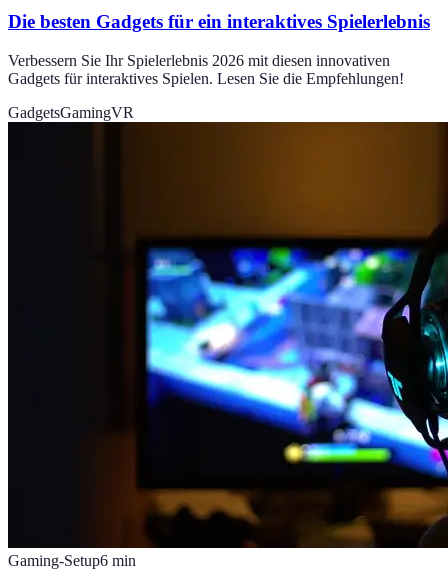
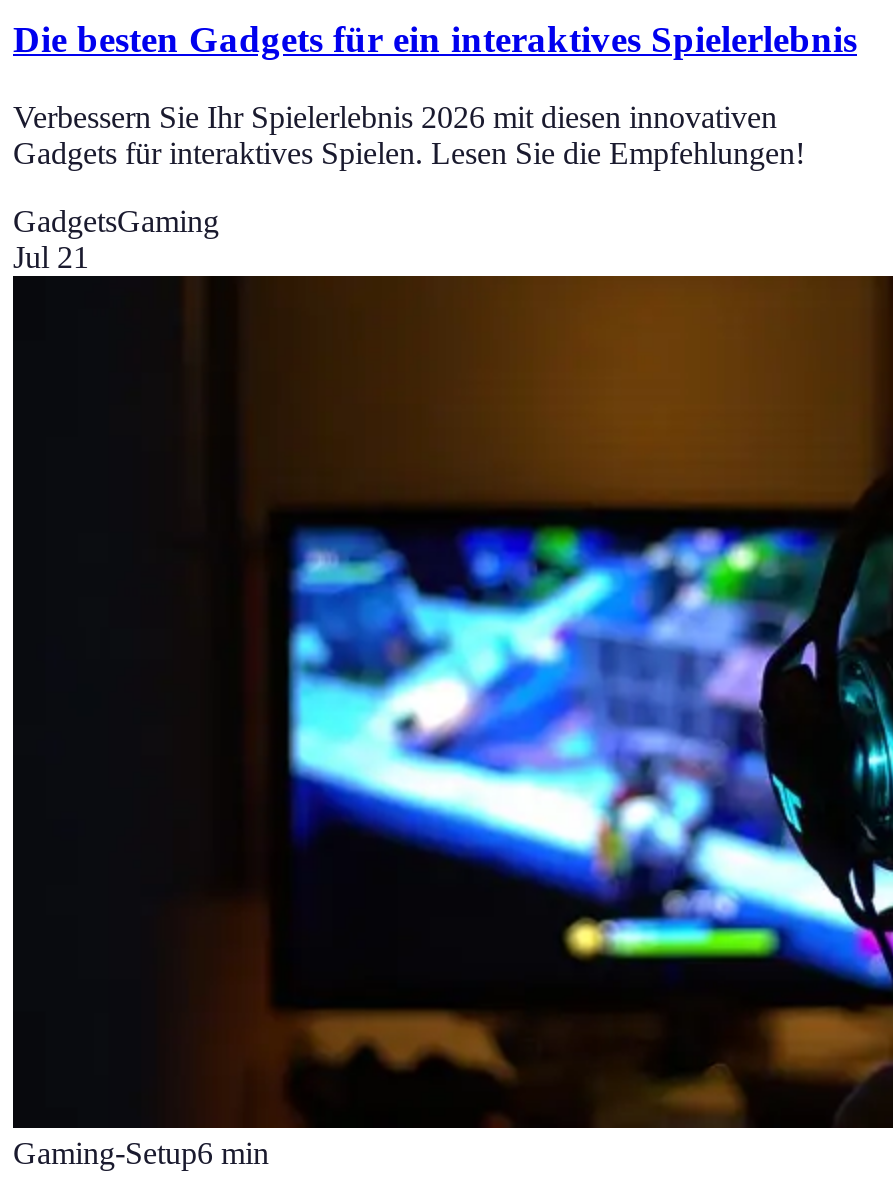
- GadgetsGamingVR
+ GadgetsGaming
+ Jul 21
